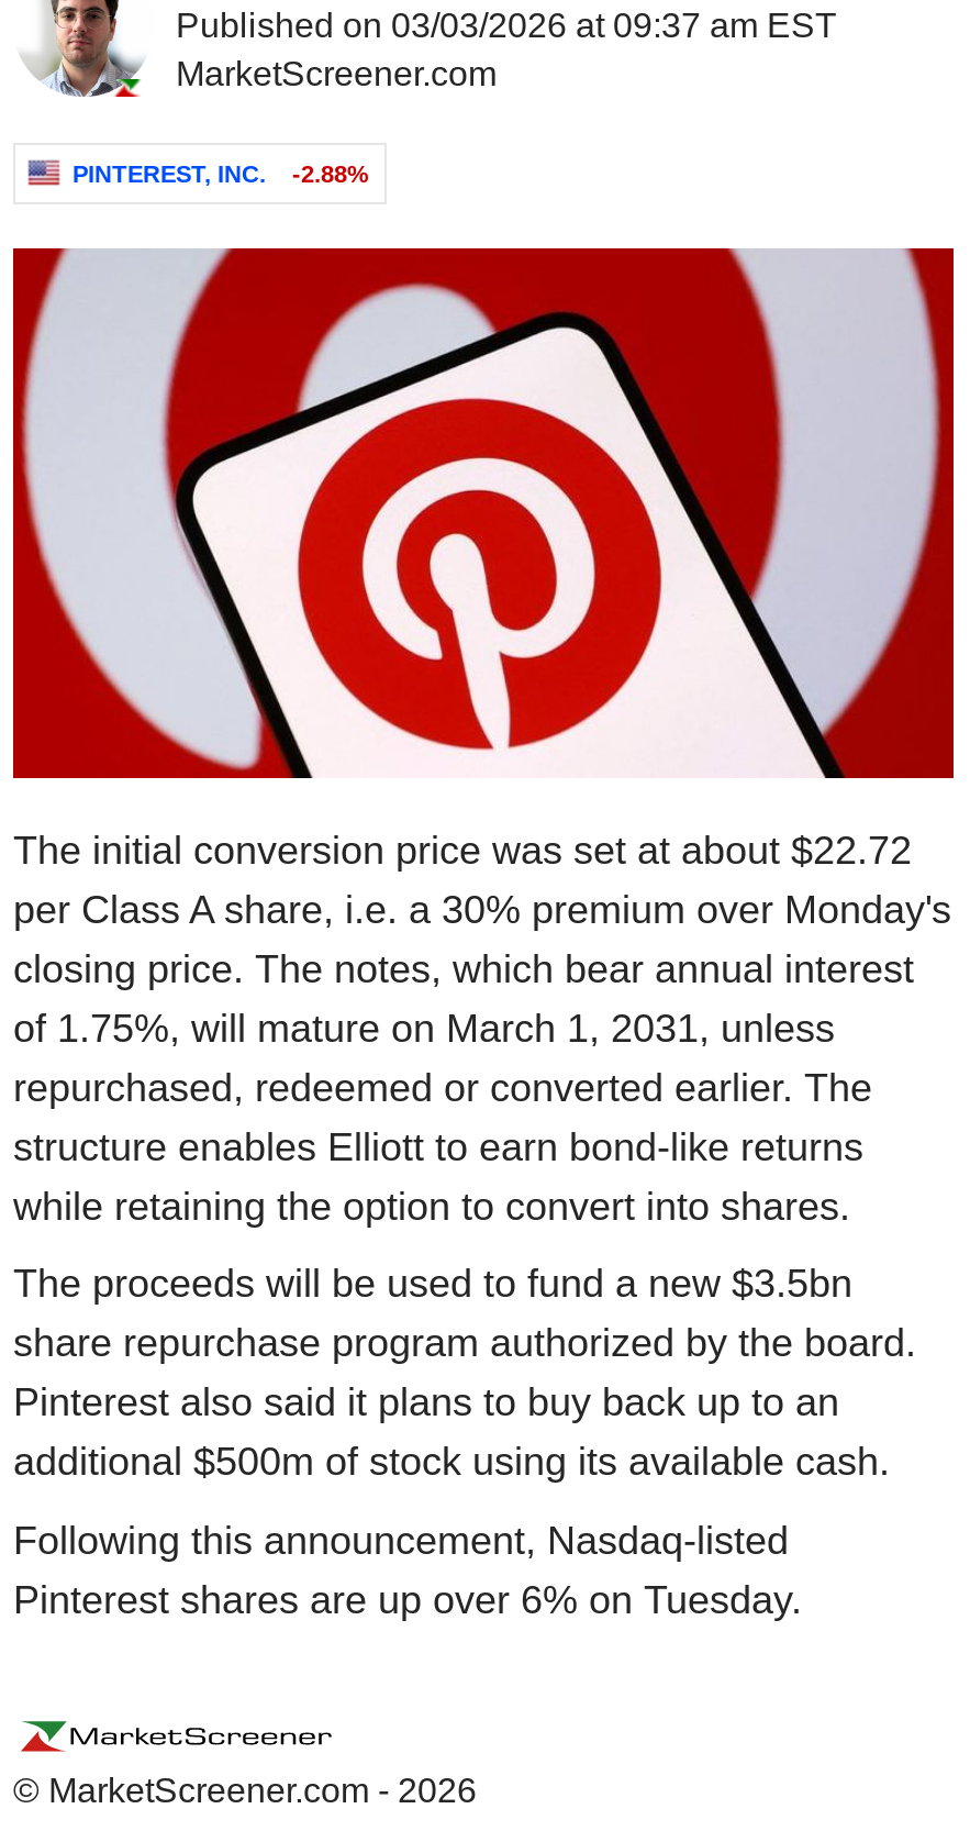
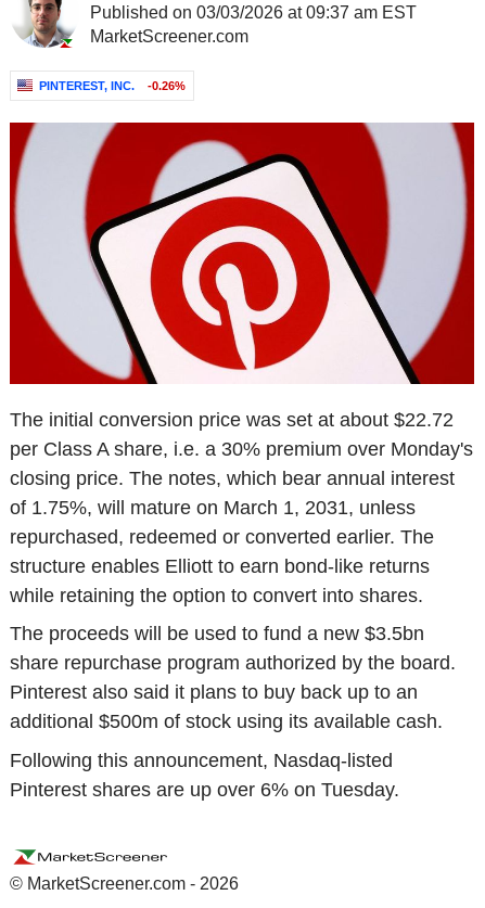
- PINTEREST, INC. -2.88%
+ PINTEREST, INC. -0.26%
